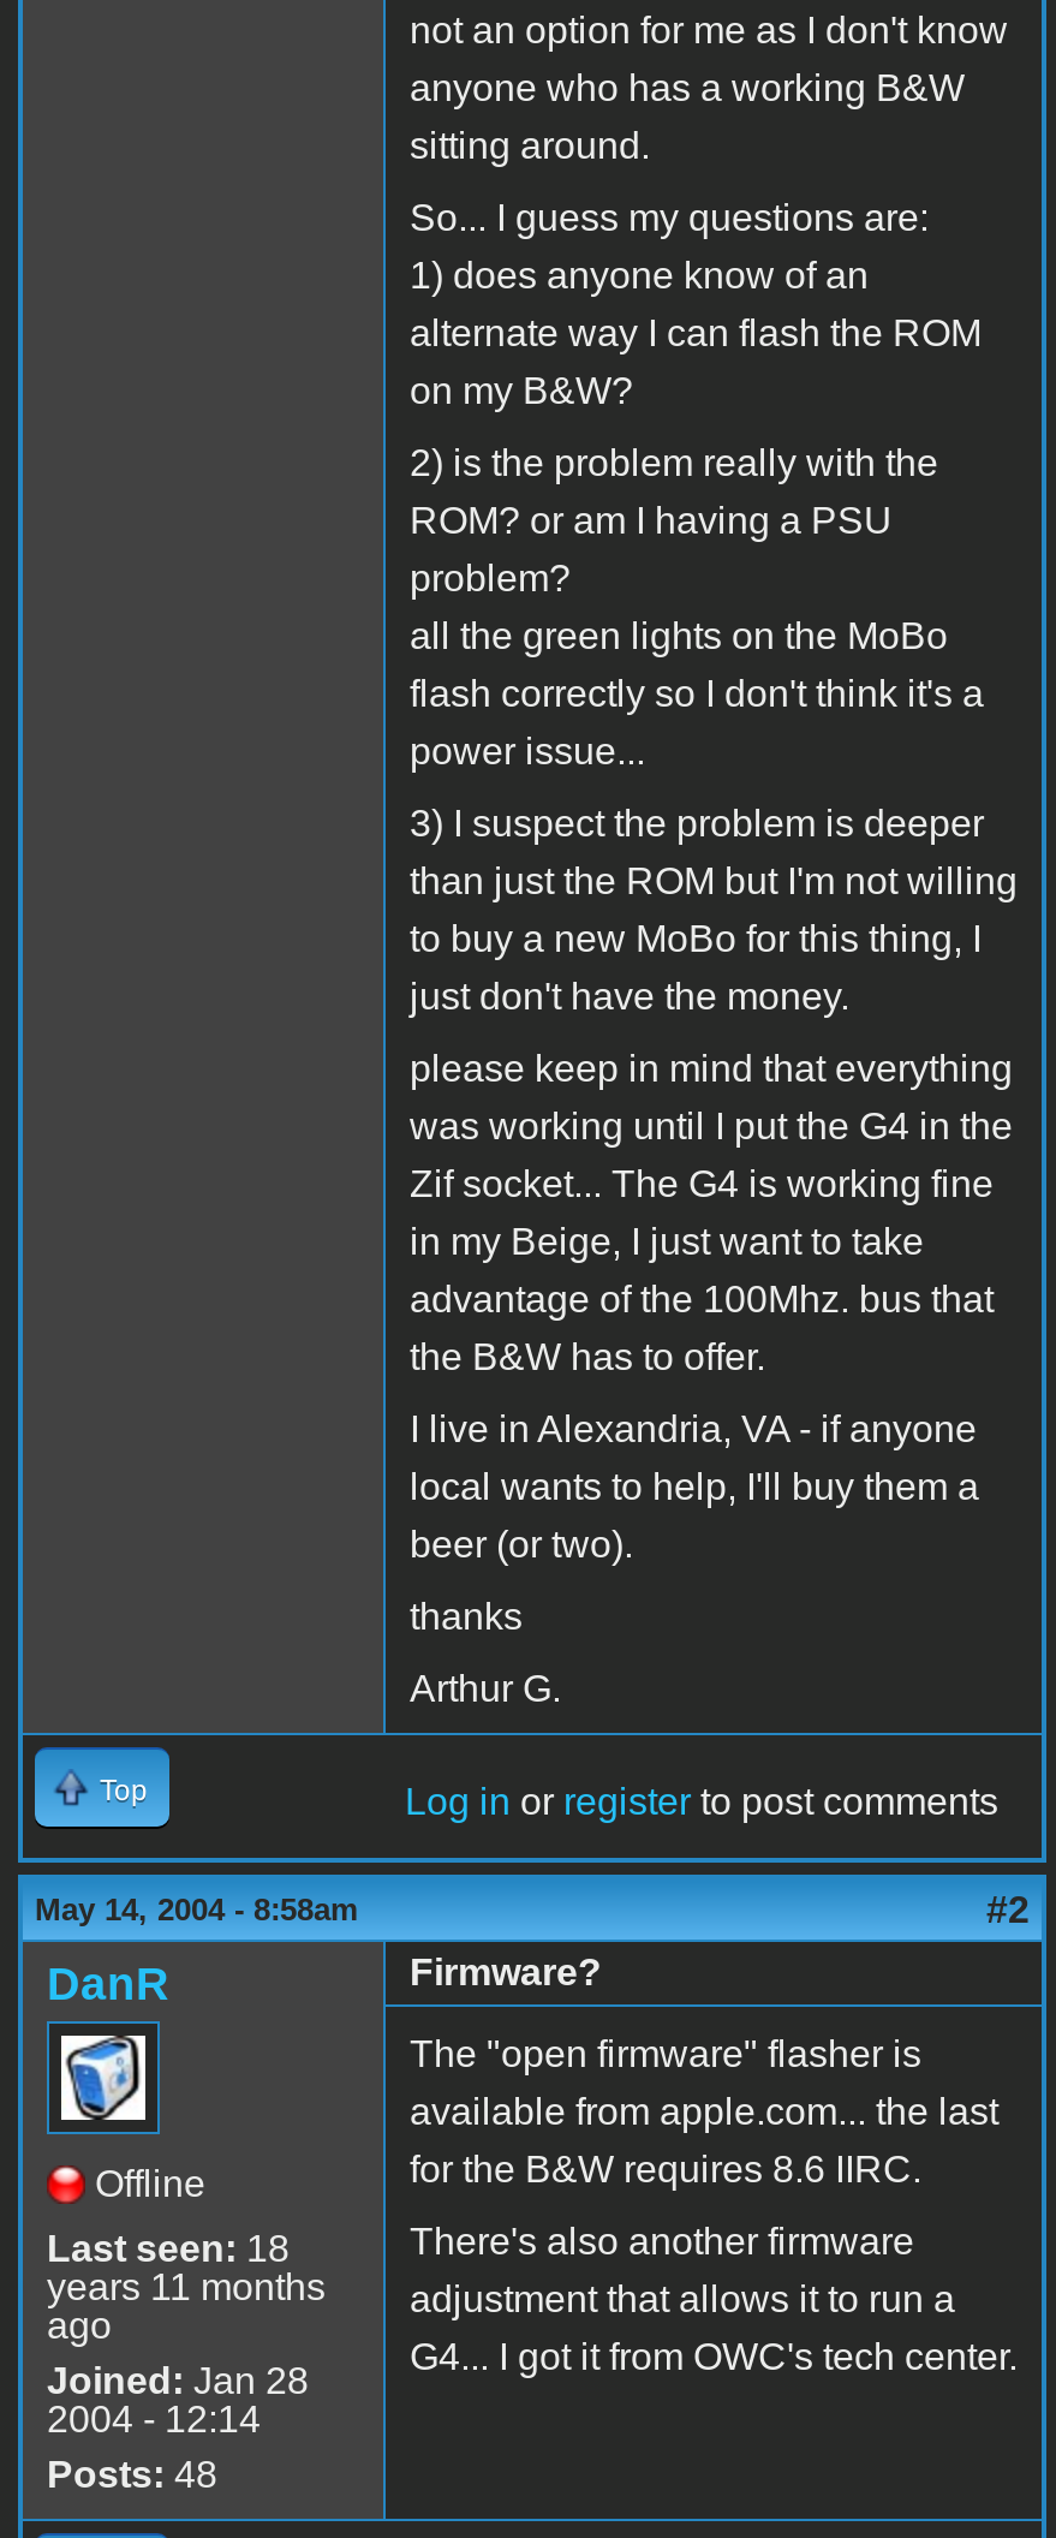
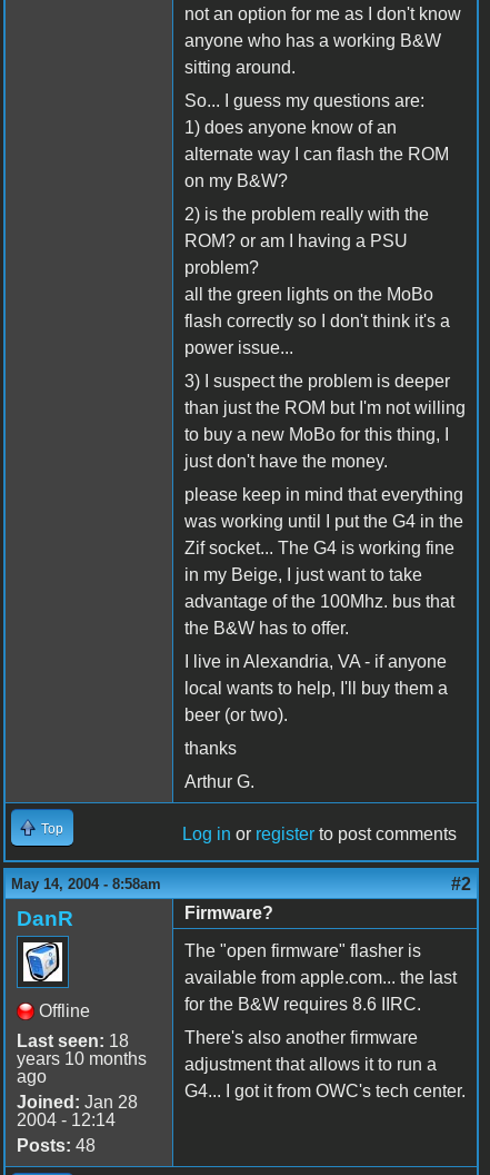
- years 11 months
+ years 10 months
